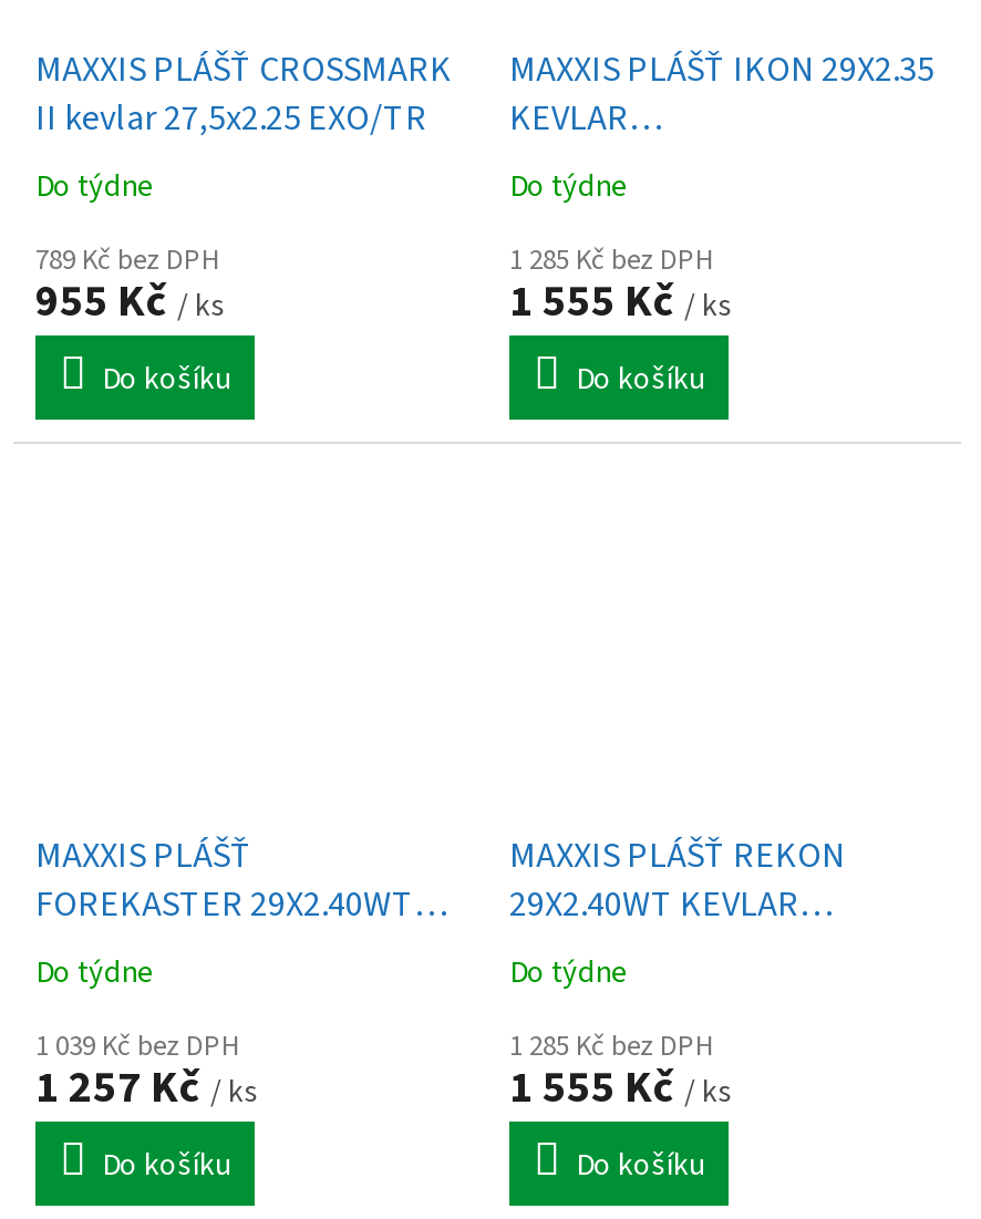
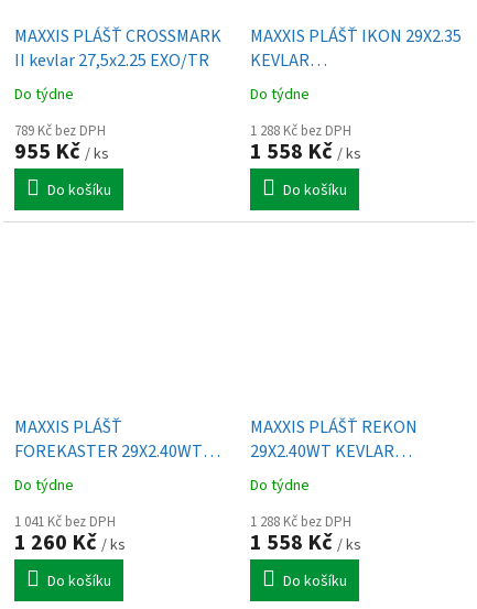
- 1 285 Kč bez DPH
+ 1 288 Kč bez DPH

- 1 555 Kč / ks
+ 1 558 Kč / ks

- 1 039 Kč bez DPH
+ 1 041 Kč bez DPH

- 1 285 Kč bez DPH
+ 1 288 Kč bez DPH

- 1 257 Kč / ks
+ 1 260 Kč / ks

- 1 555 Kč / ks
+ 1 558 Kč / ks
